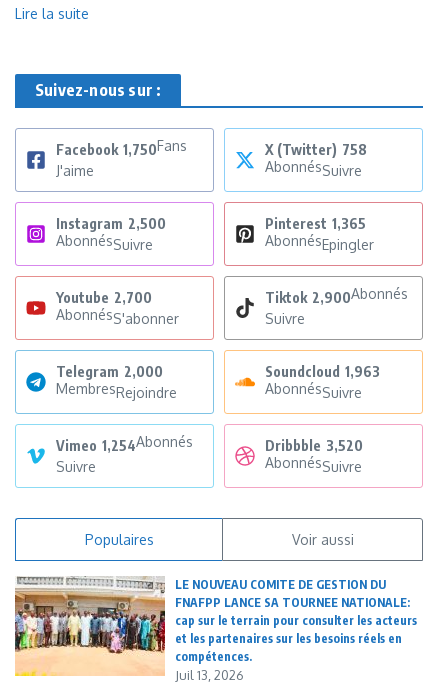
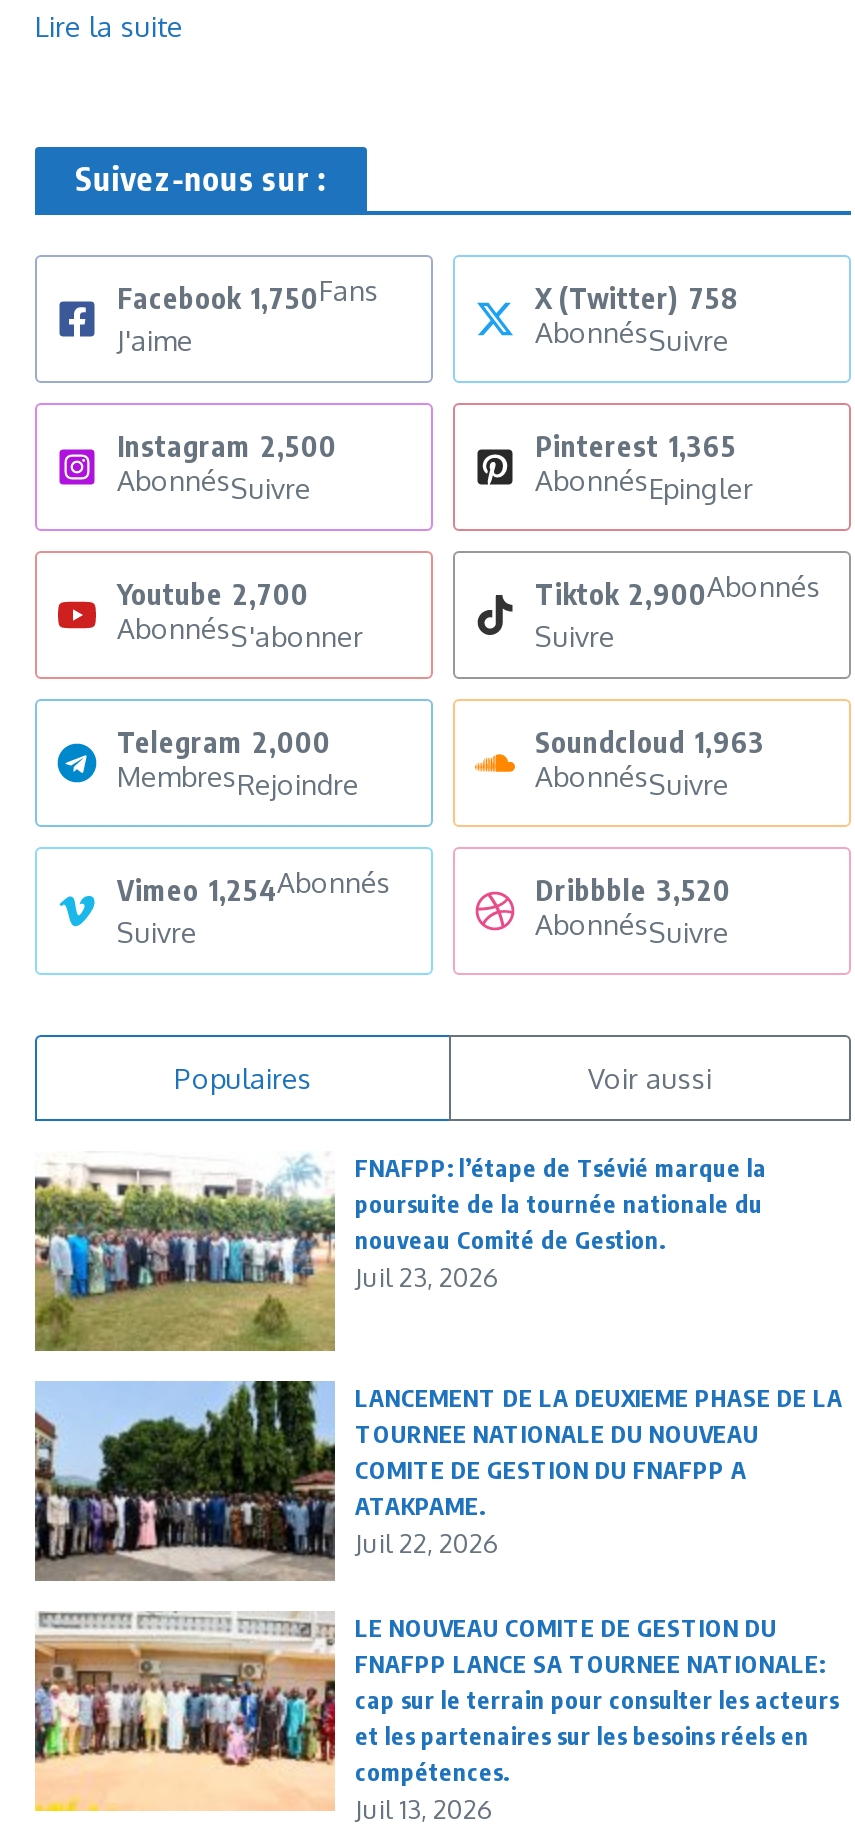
+ [image]
+ FNAFPP: l’étape de Tsévié marque la
+ poursuite de la tournée nationale du
+ nouveau Comité de Gestion.
+ Juil 23, 2026

+ [image]
+ LANCEMENT DE LA DEUXIEME PHASE DE LA
+ TOURNEE NATIONALE DU NOUVEAU
+ COMITE DE GESTION DU FNAFPP A
+ ATAKPAME.
+ Juil 22, 2026
